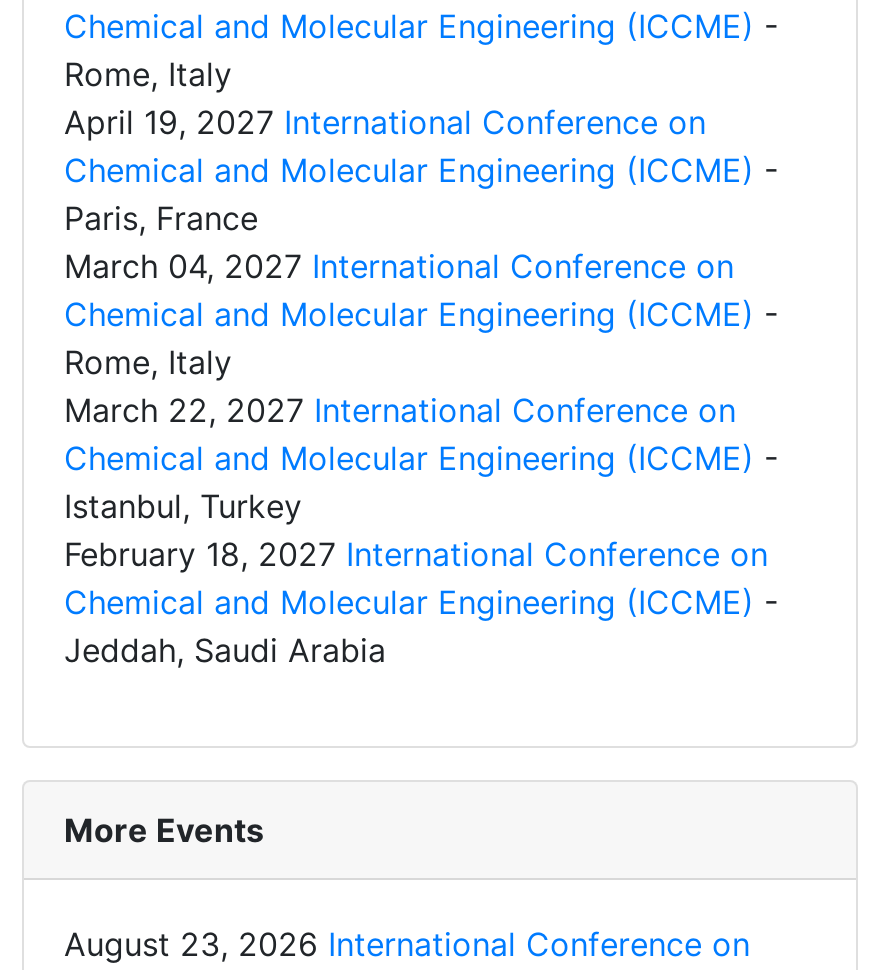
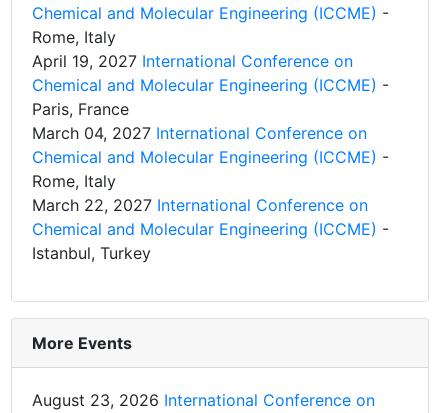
- February 18, 2027 International Conference on
- Chemical and Molecular Engineering (ICCME) -
- Jeddah, Saudi Arabia
